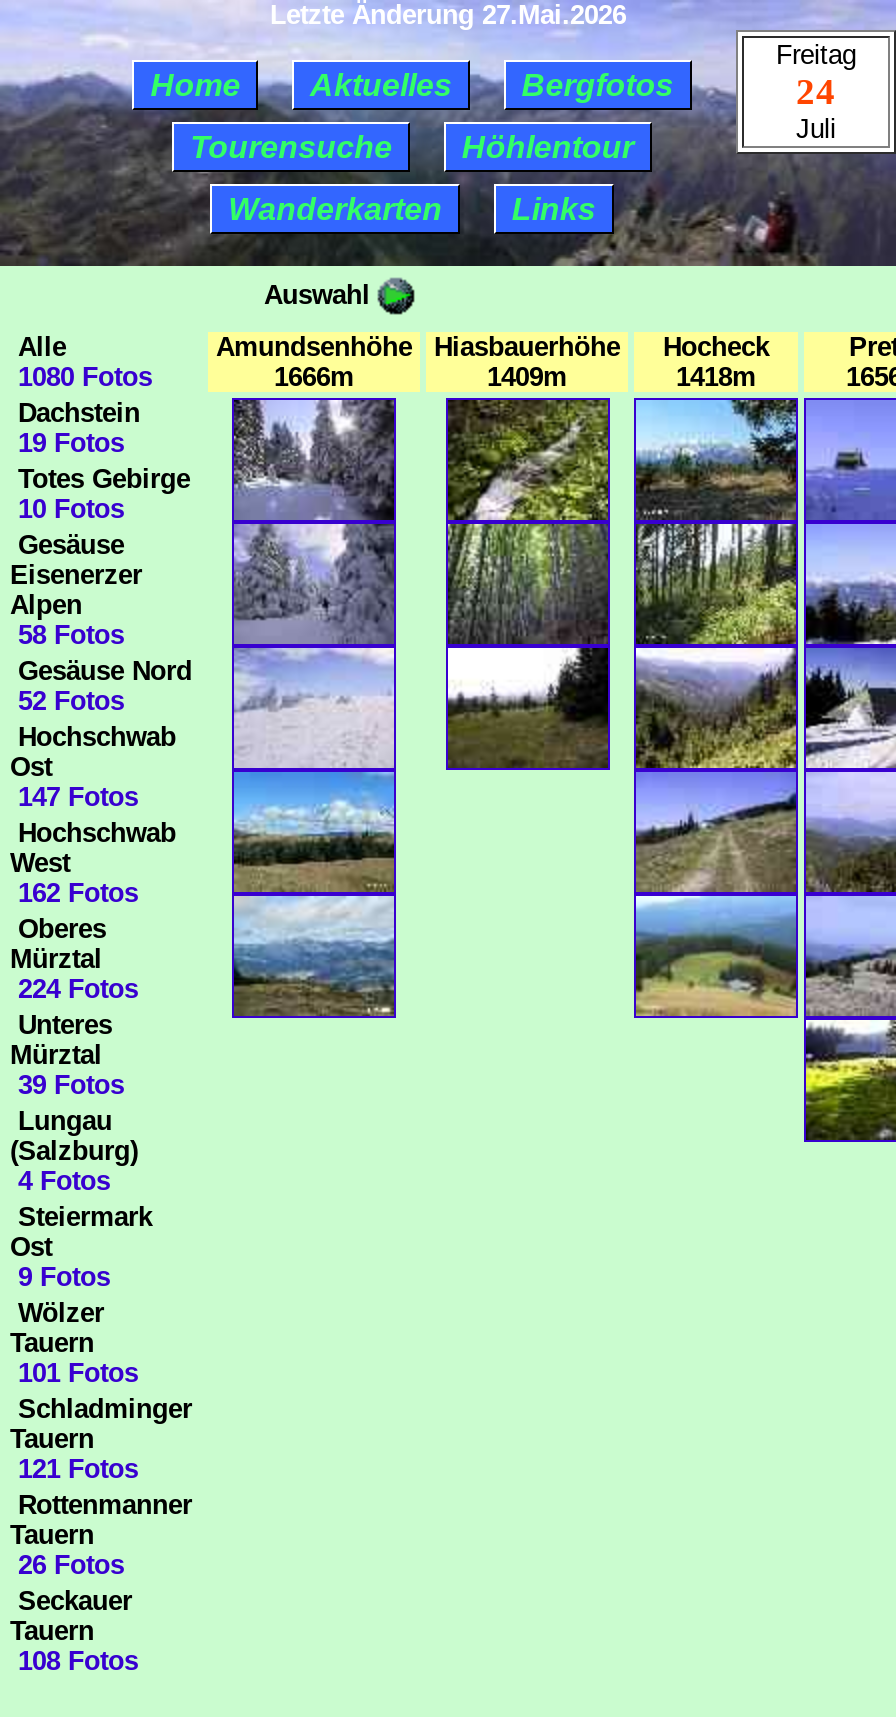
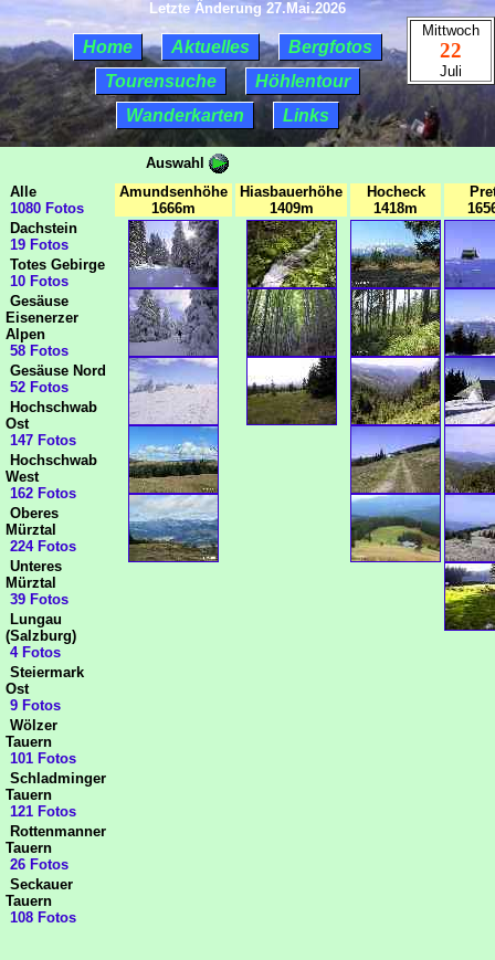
- Freitag
- 24
+ Mittwoch
+ 22
